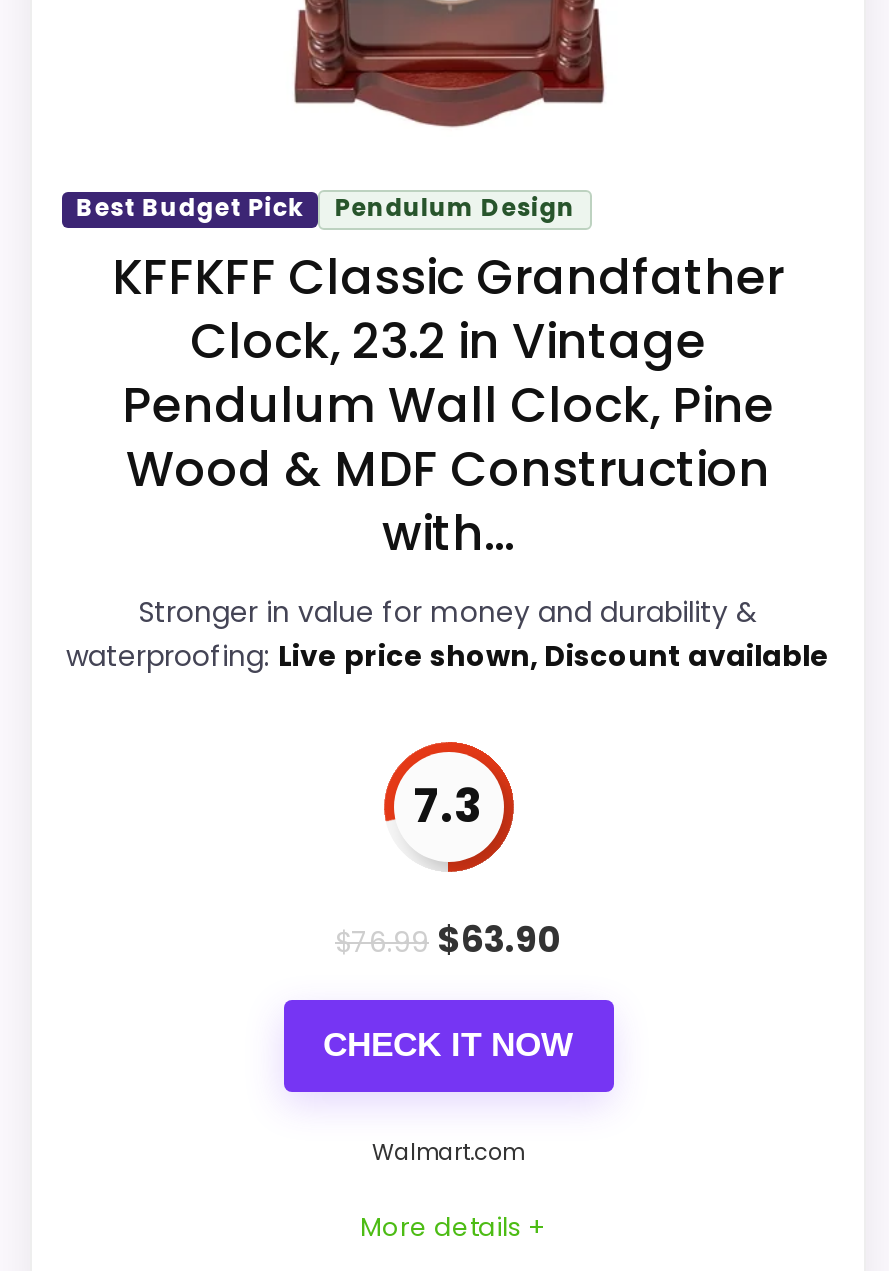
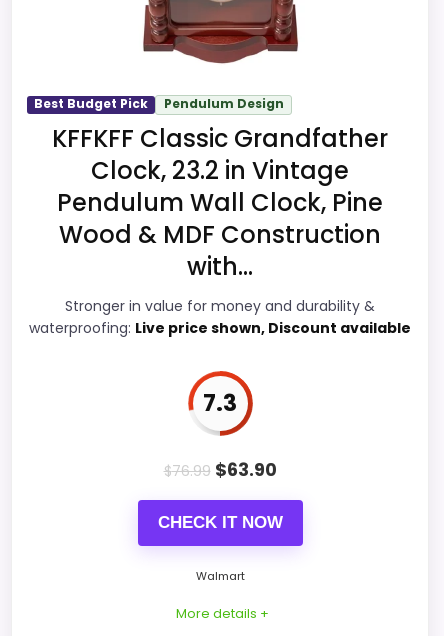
- Walmart.com
+ Walmart
